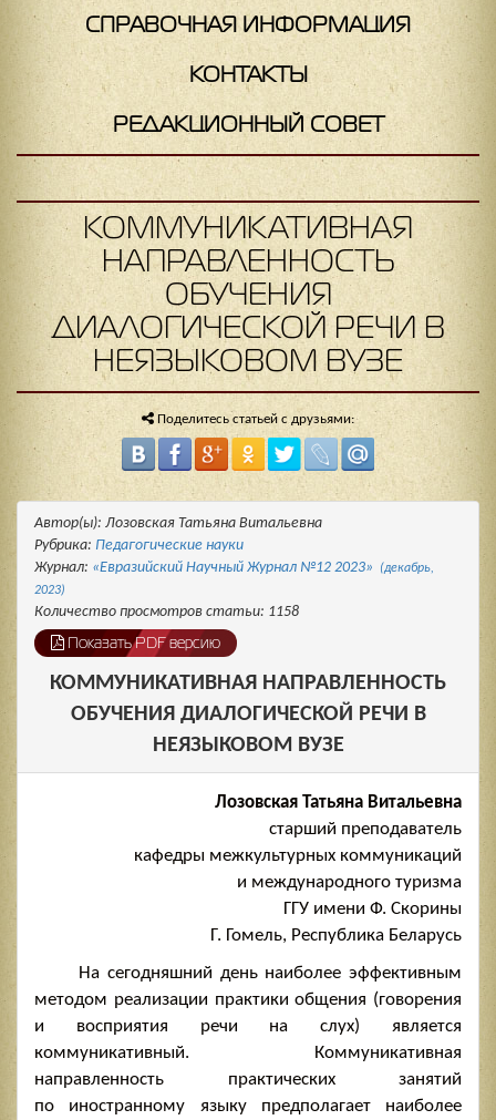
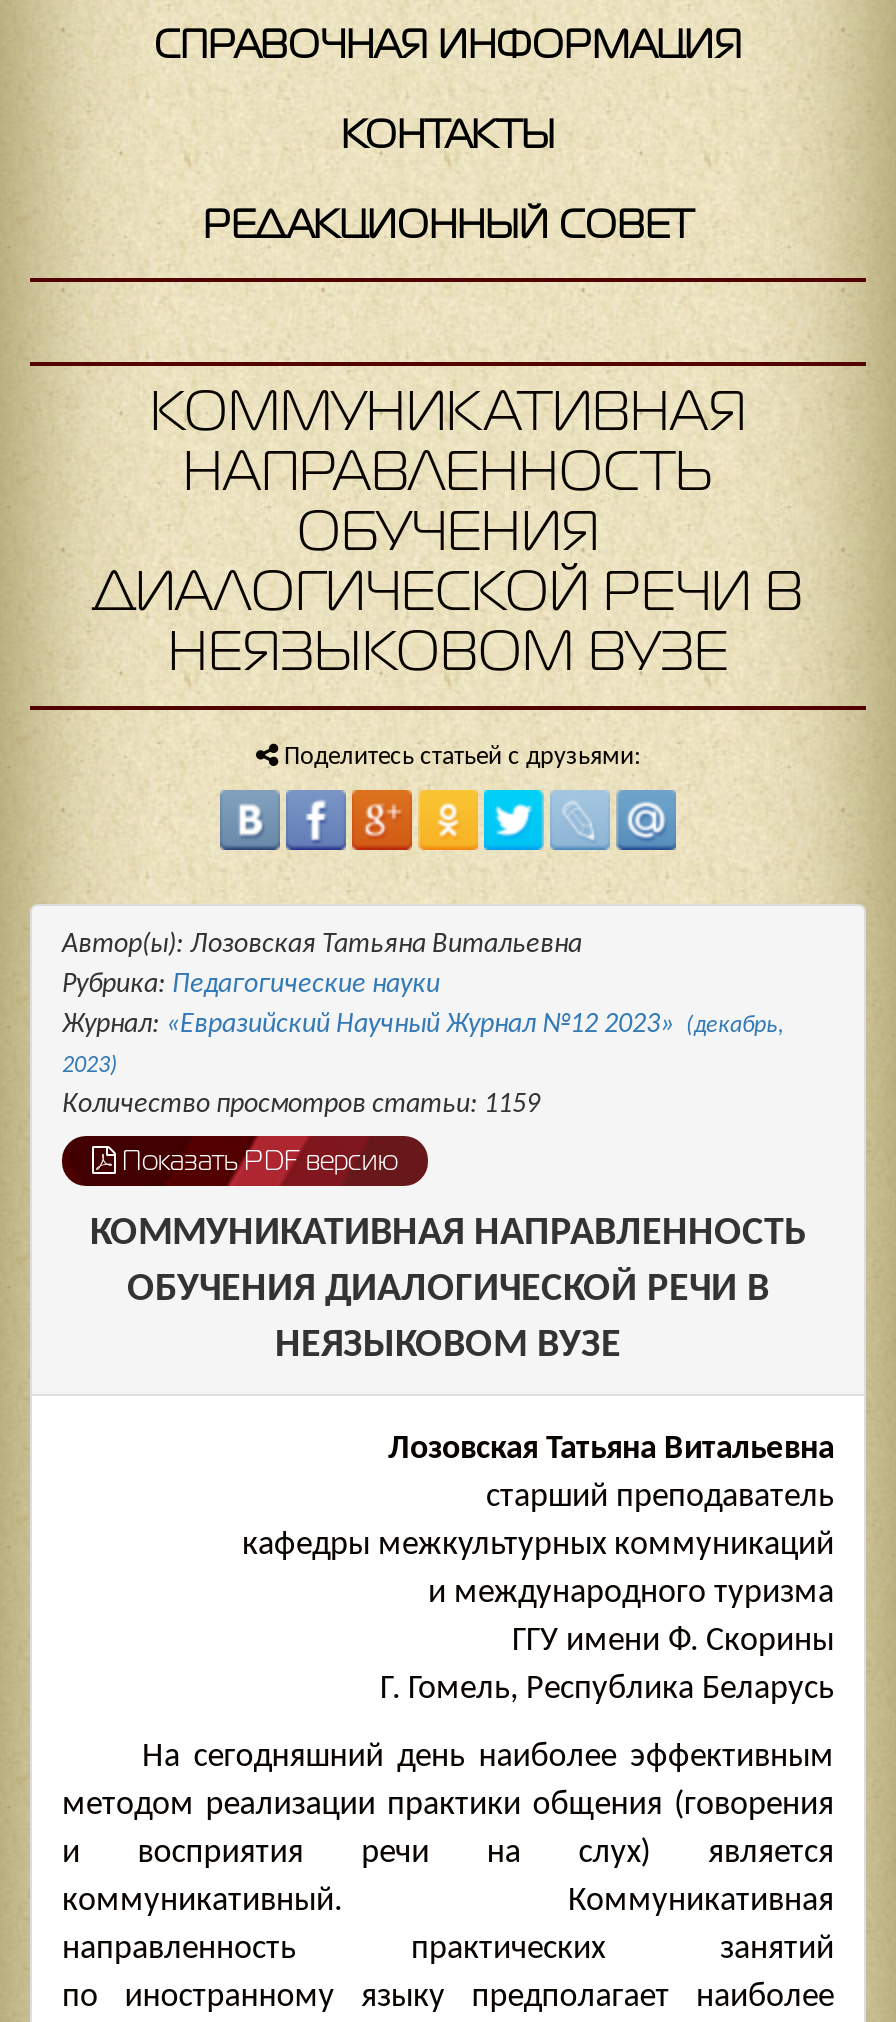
- Количество просмотров статьи: 1158
+ Количество просмотров статьи: 1159
